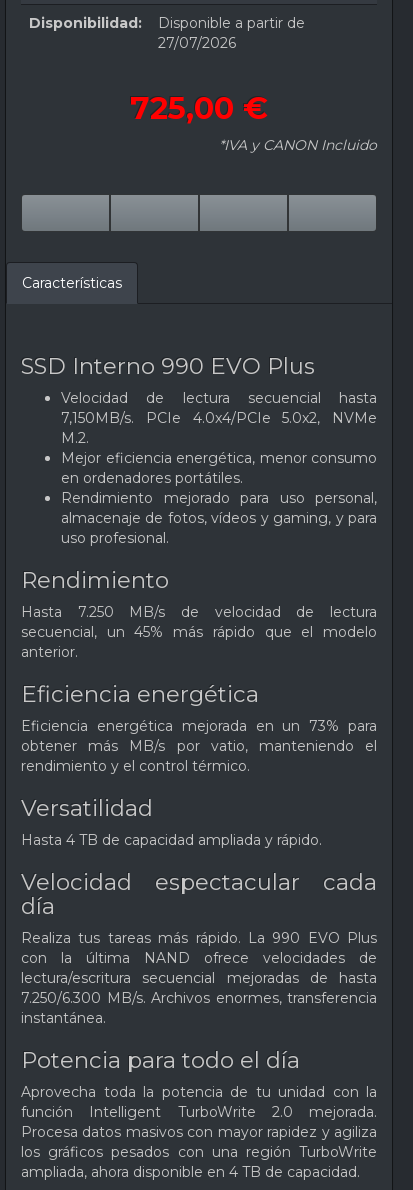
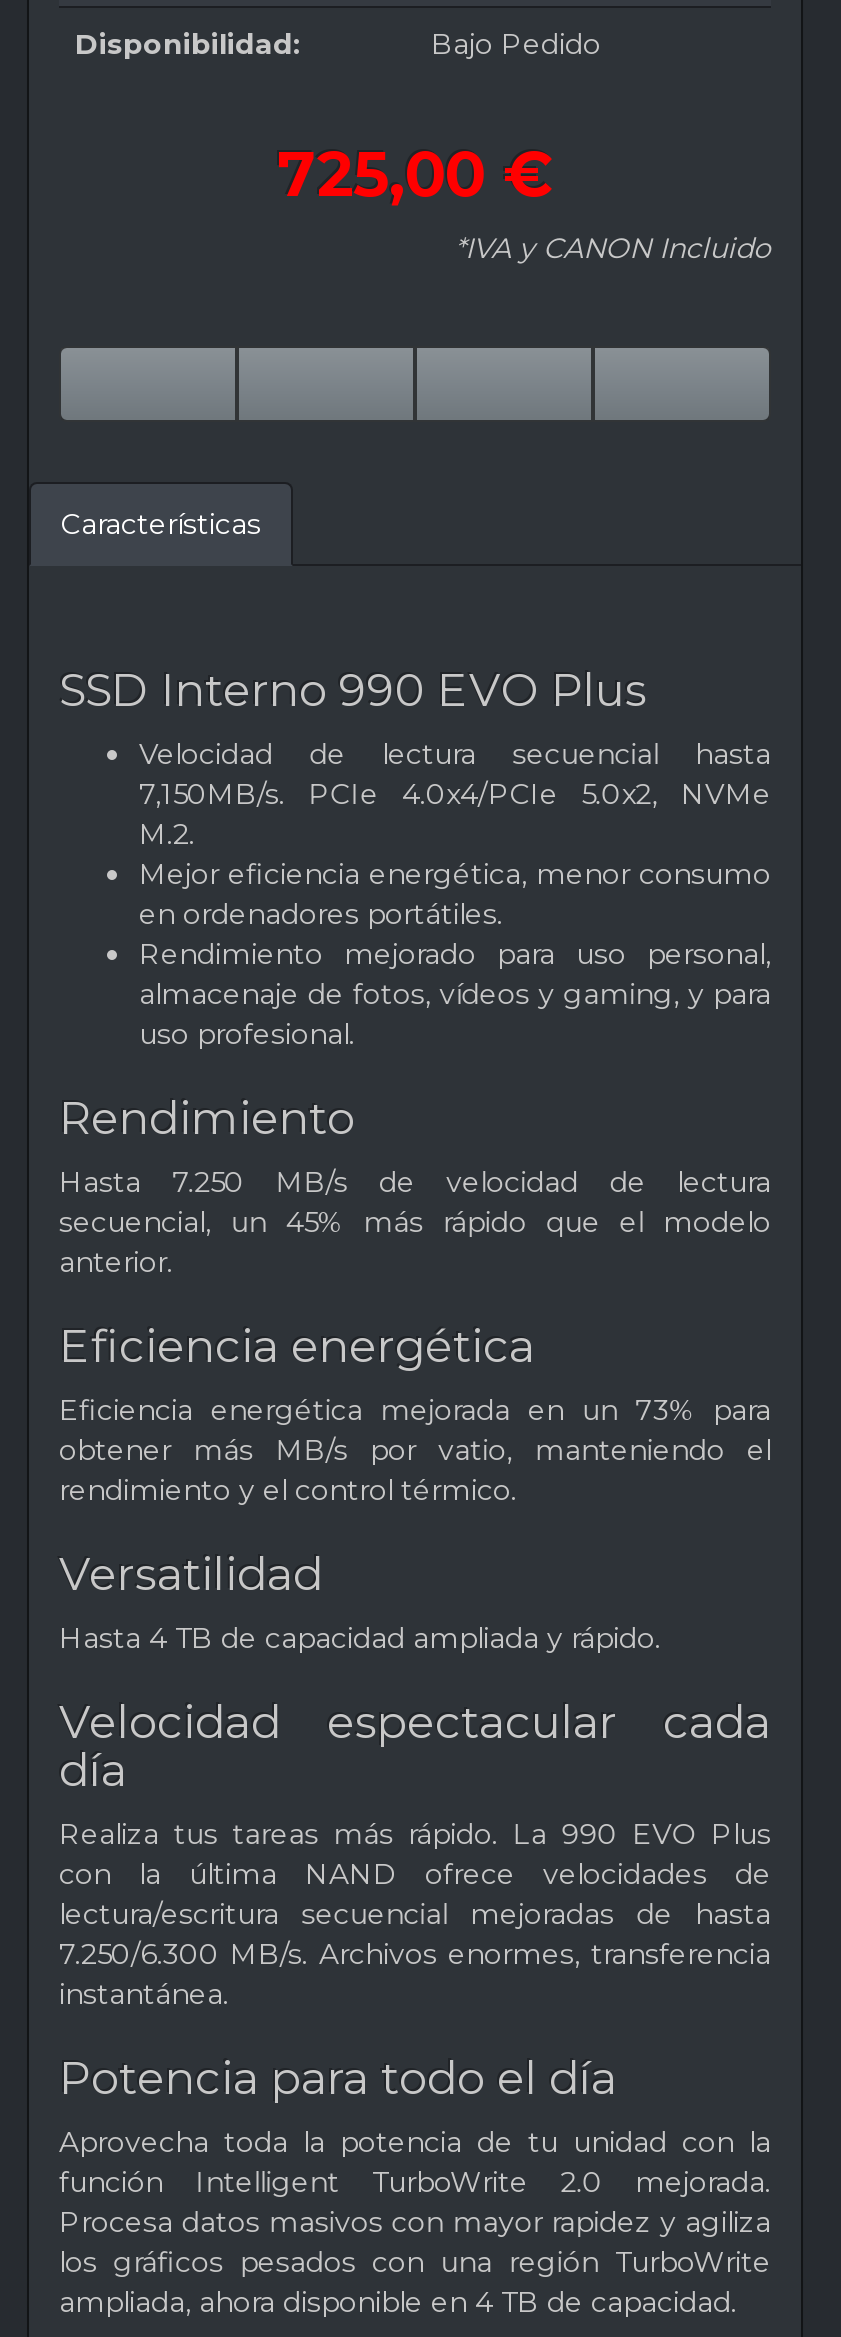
- Disponible a partir de
- 27/07/2026
+ Bajo Pedido
